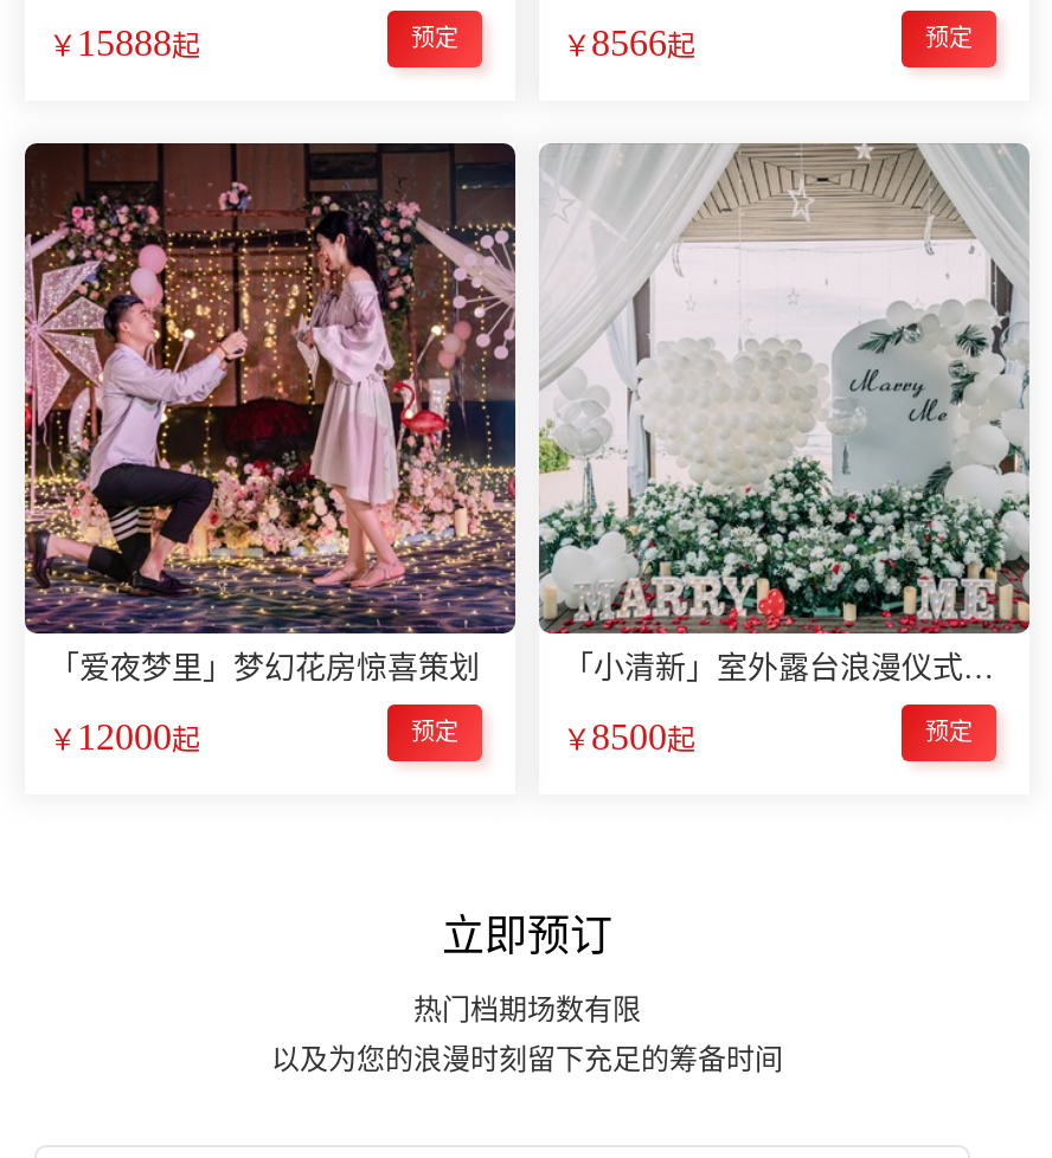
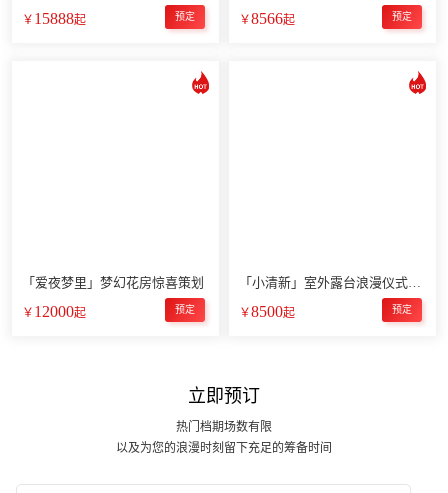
- [image]

- [image]
